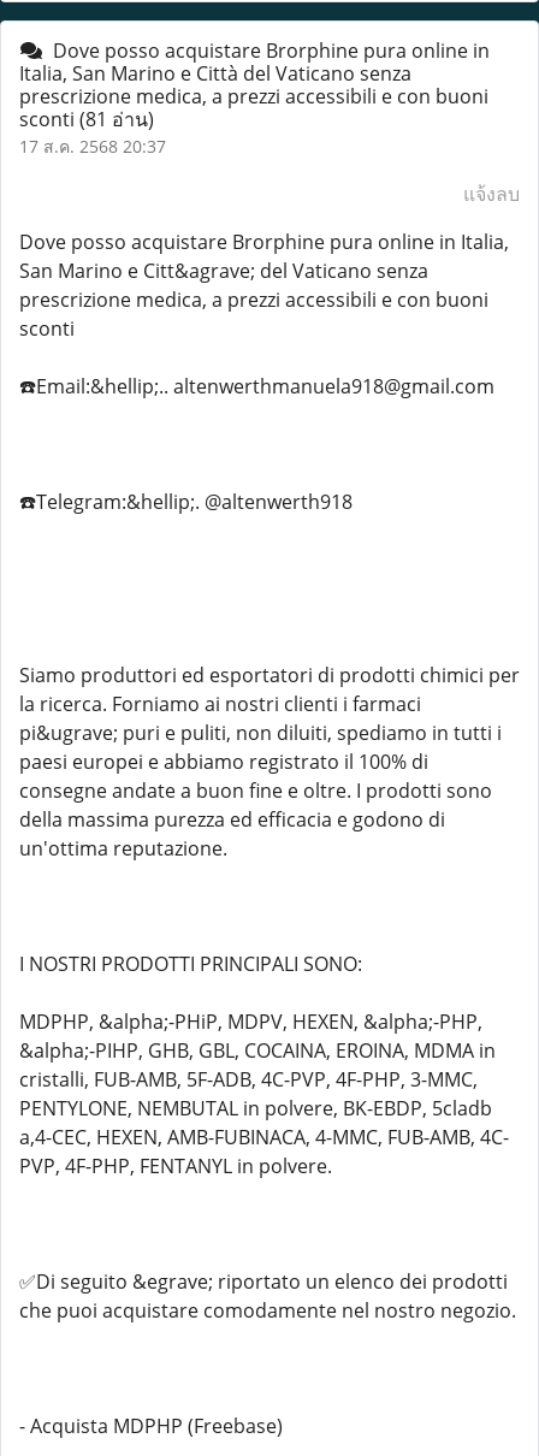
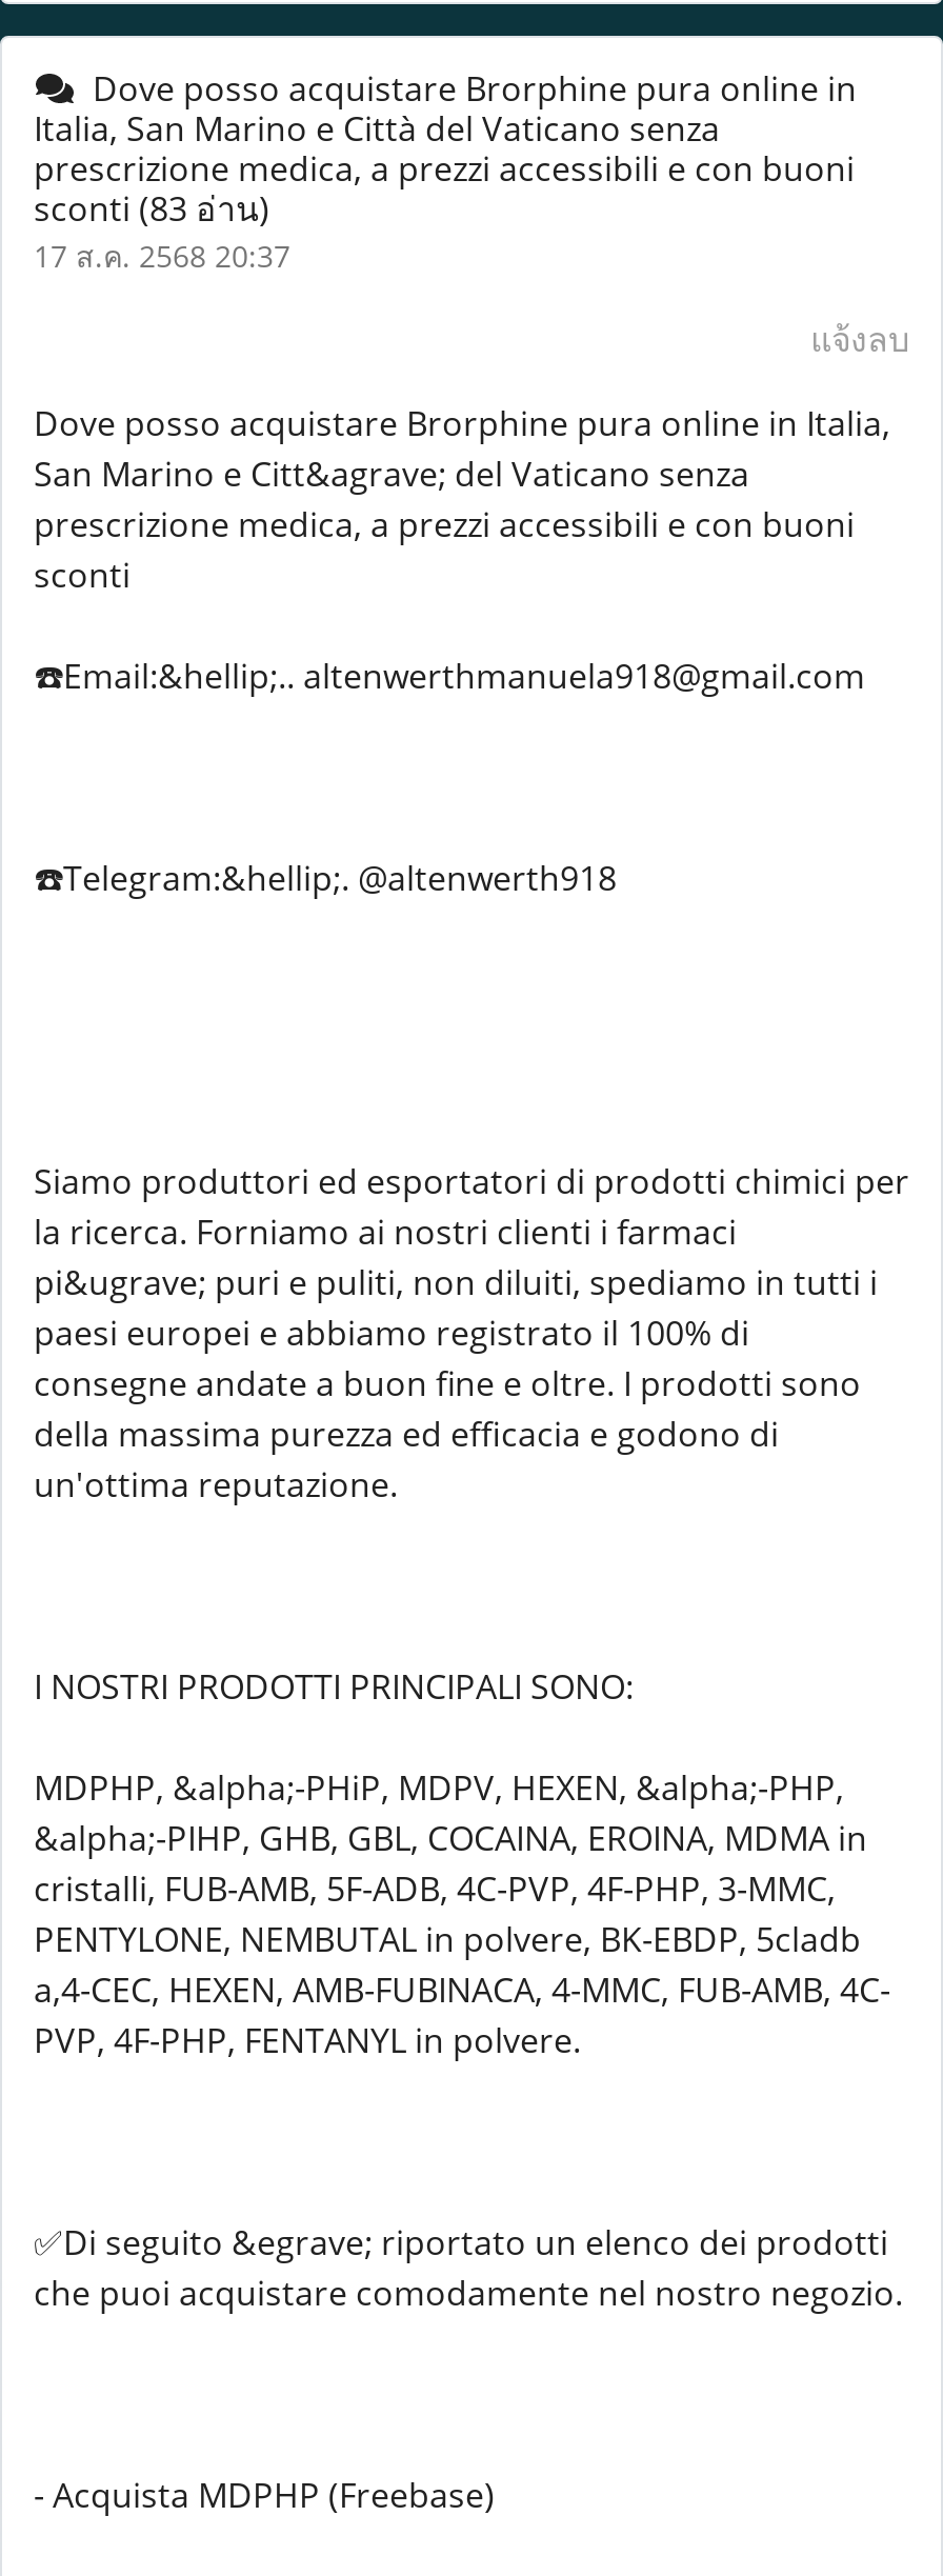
- sconti (81 อ่าน)
+ sconti (83 อ่าน)
